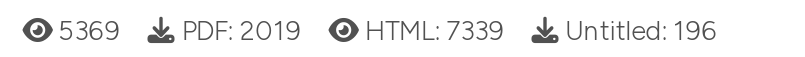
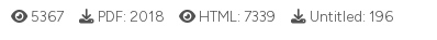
- 5369
+ 5367

- PDF: 2019
+ PDF: 2018
